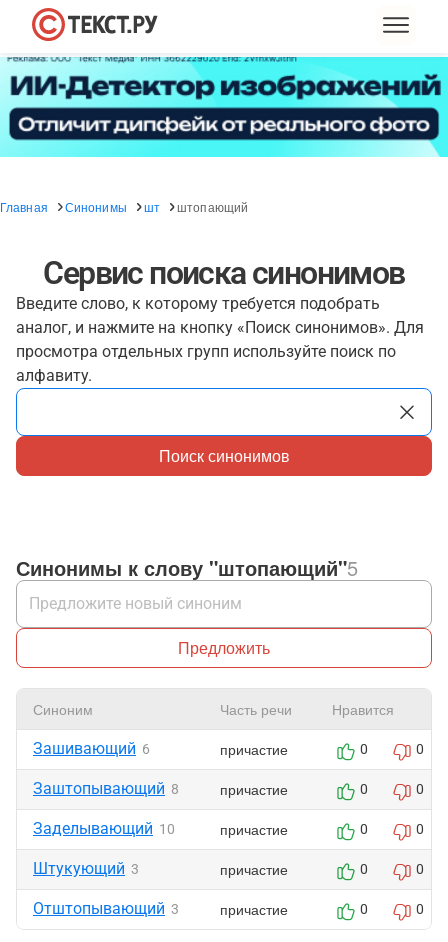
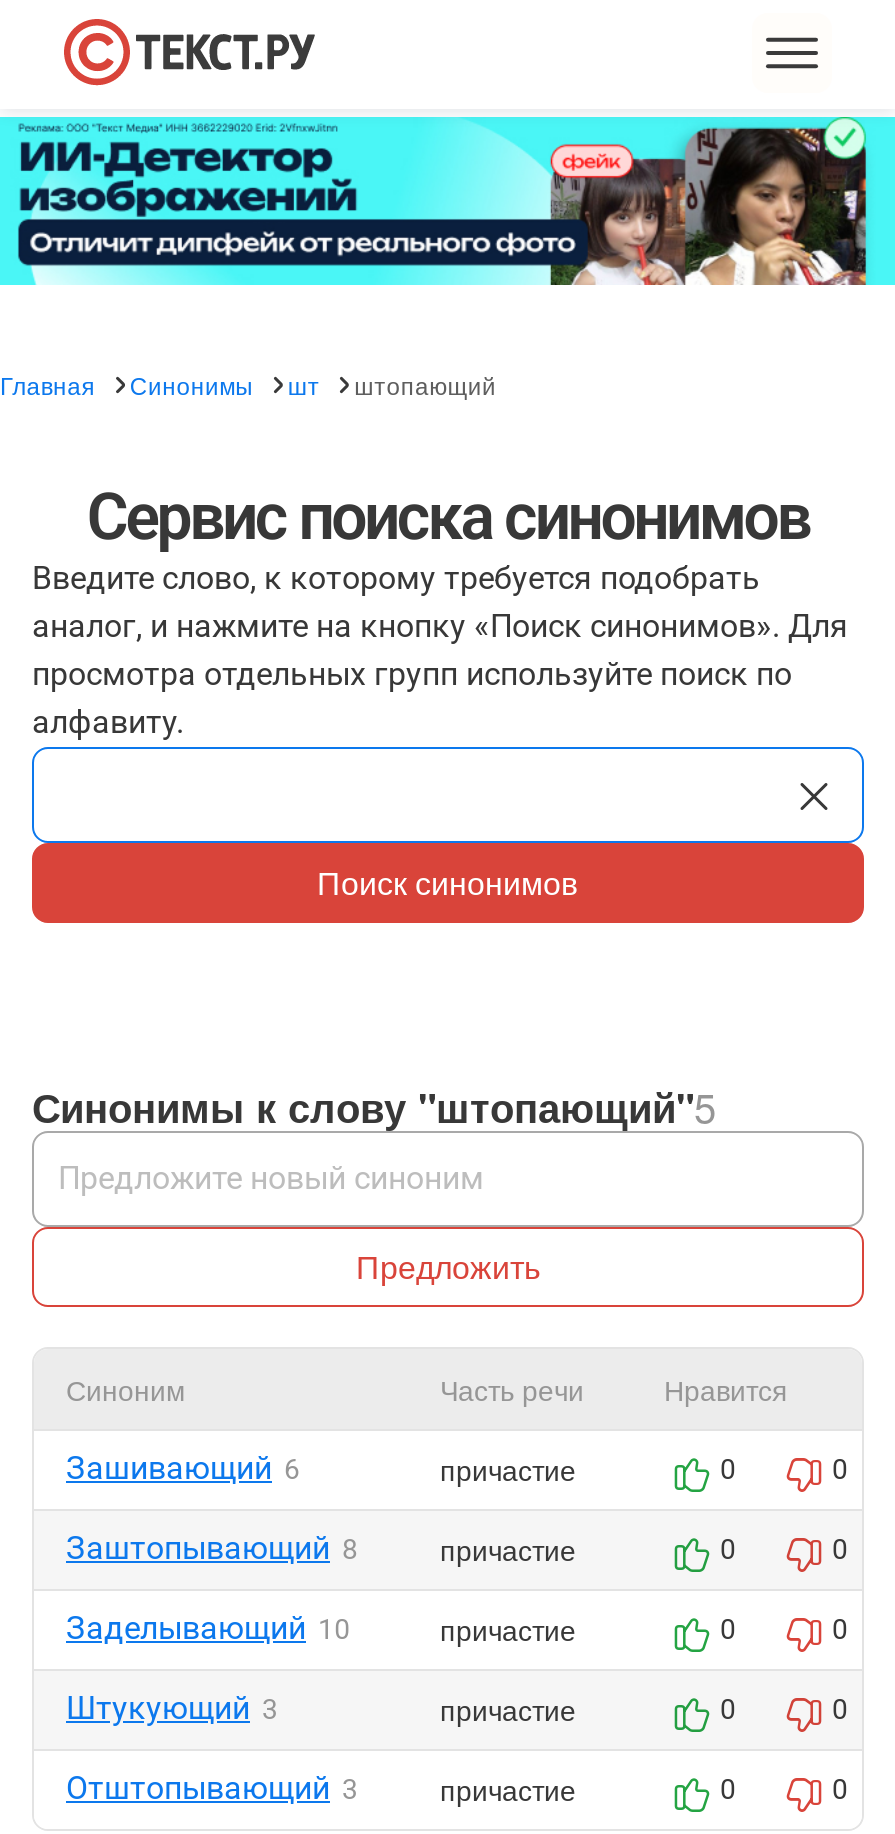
- [image]
+ [image]
